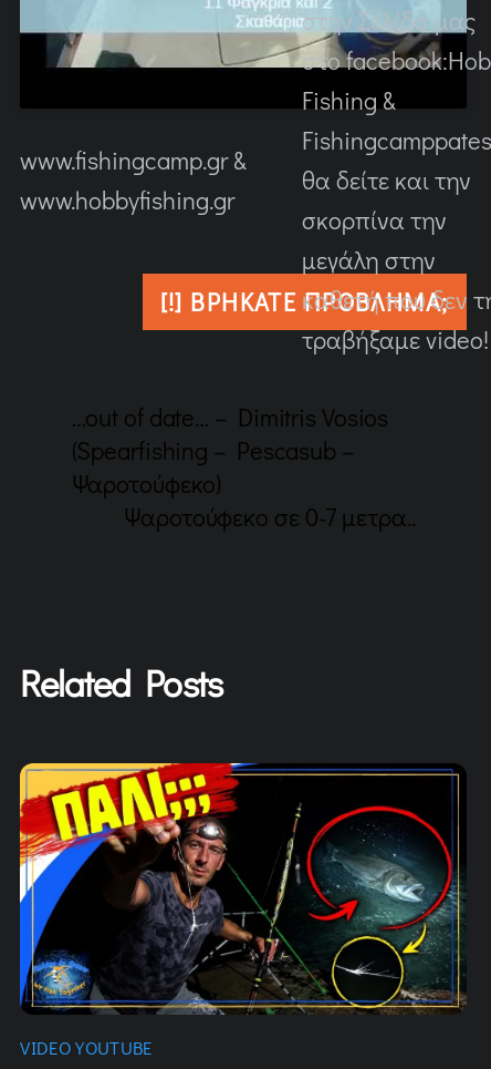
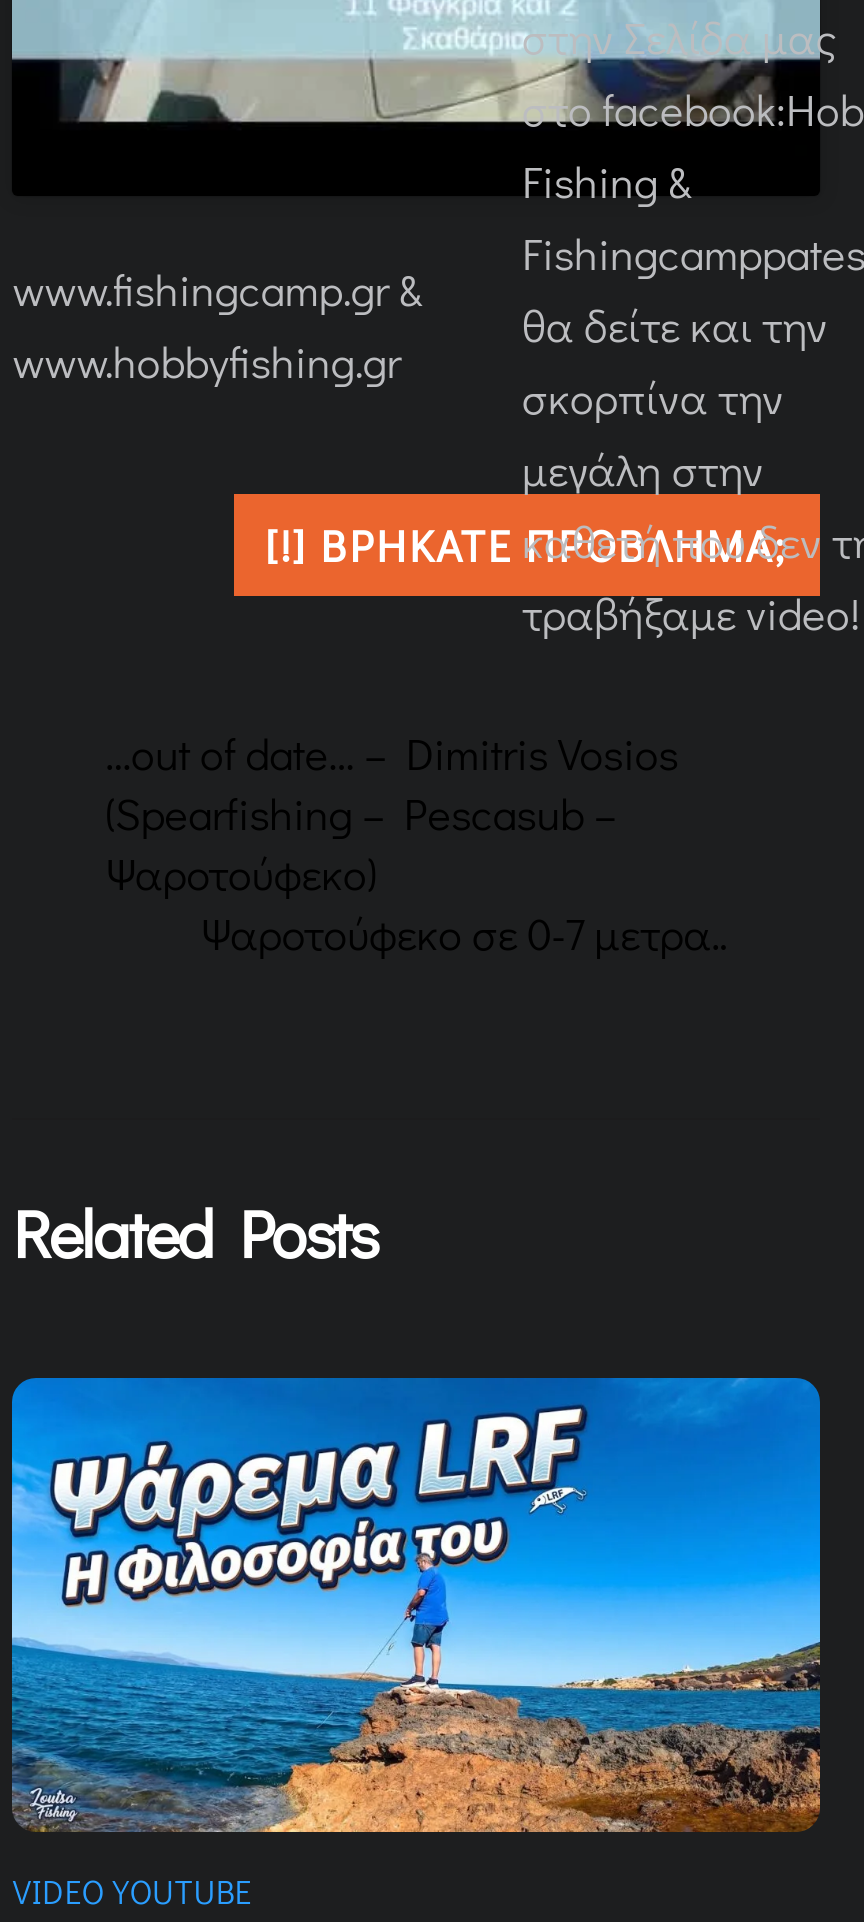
- [image]
+ [image]
